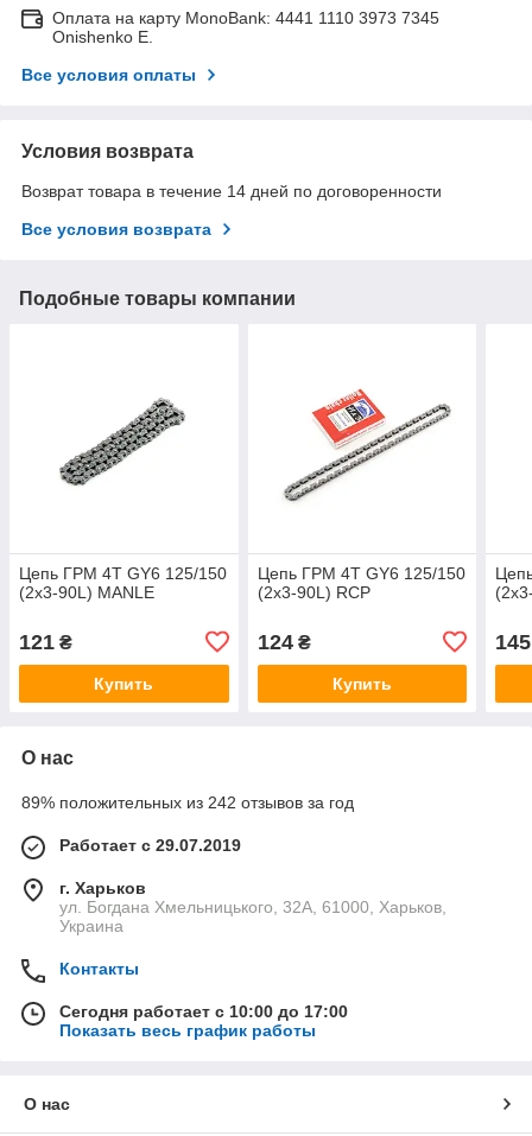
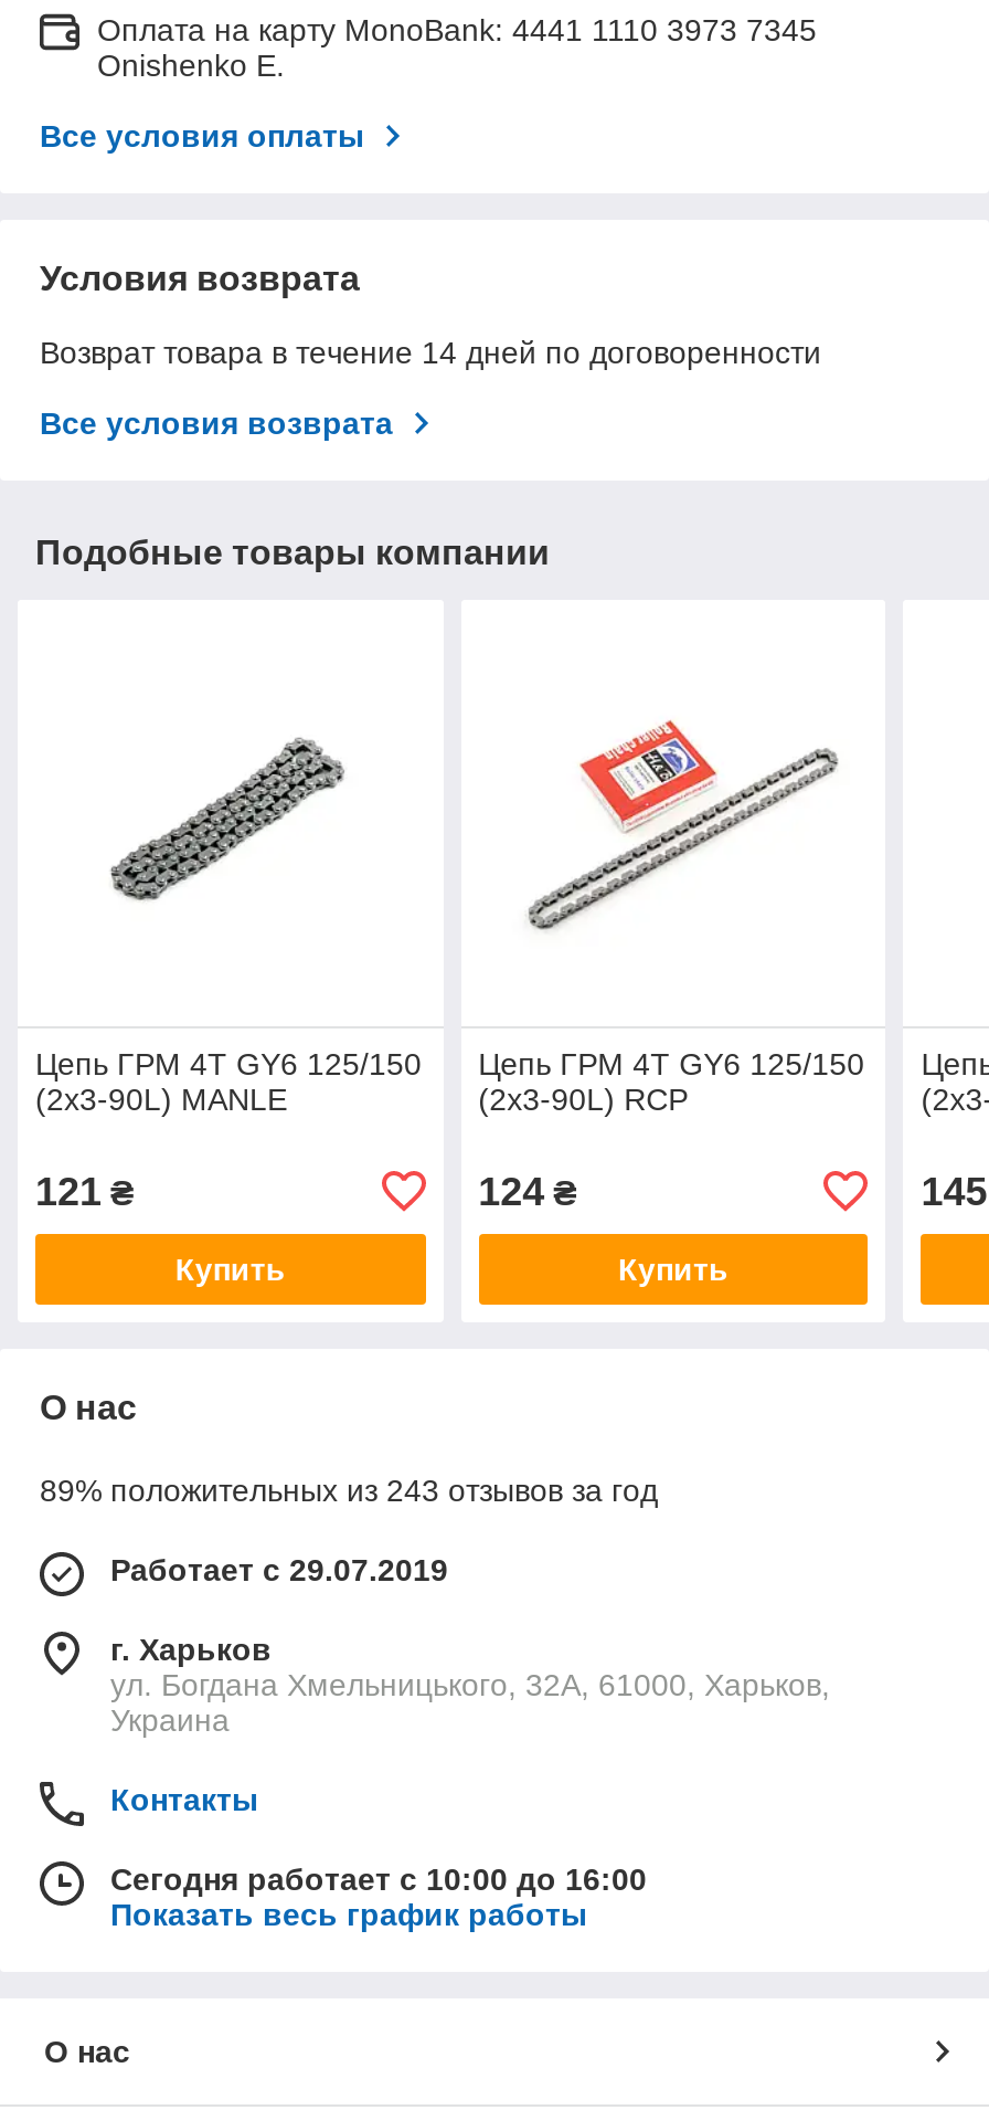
- 89% положительных из 242 отзывов за год
+ 89% положительных из 243 отзывов за год

- Сегодня работает с 10:00 до 17:00
+ Сегодня работает с 10:00 до 16:00
